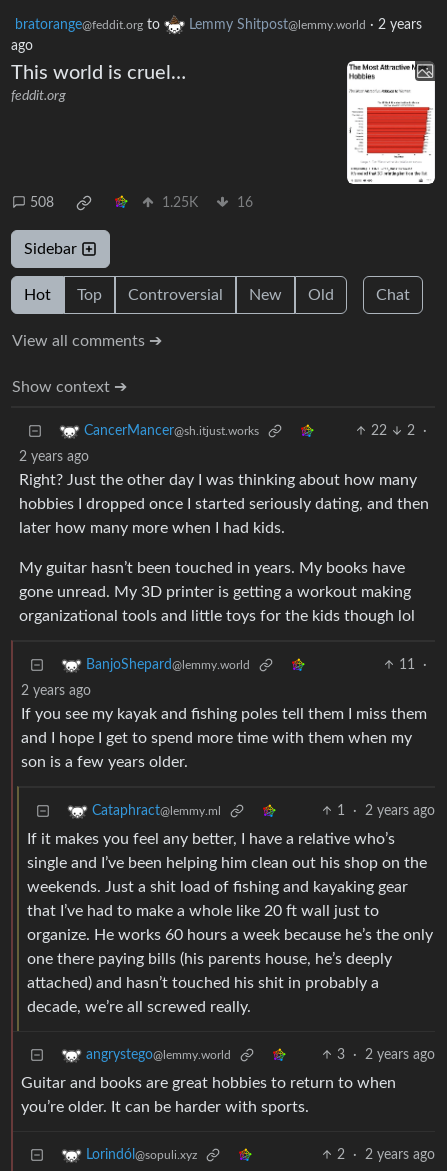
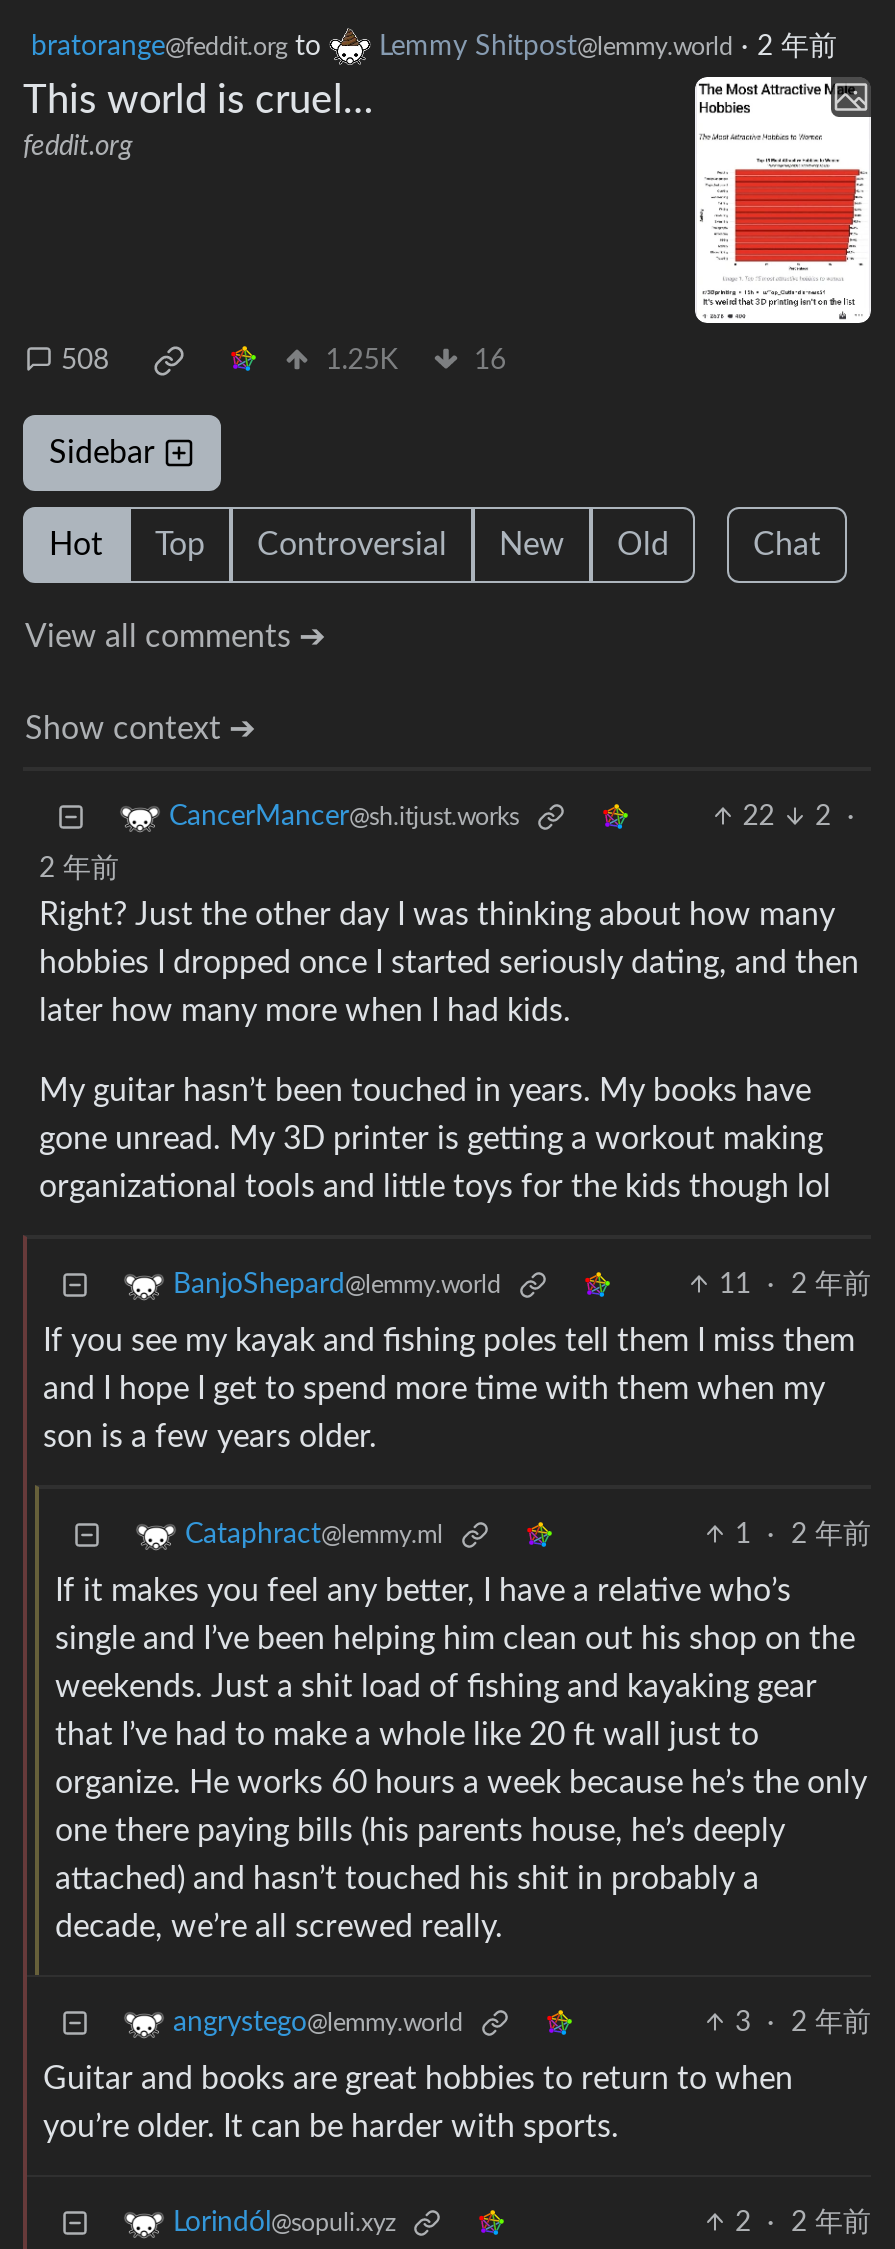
- Lemmy Shitpost@lemmy.world · 2 years
- ago
+ Lemmy Shitpost@lemmy.world · 2 年前

- 2 years ago
+ 2 年前

- 11 ·
- 2 years ago
+ 11 · 2 年前

- 1 · 2 years ago
+ 1 · 2 年前

- 3 · 2 years ago
+ 3 · 2 年前

- 2 · 2 years ago
+ 2 · 2 年前
